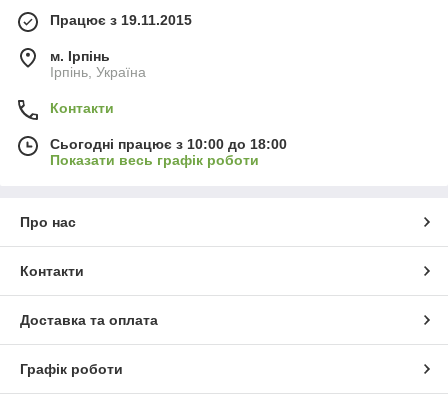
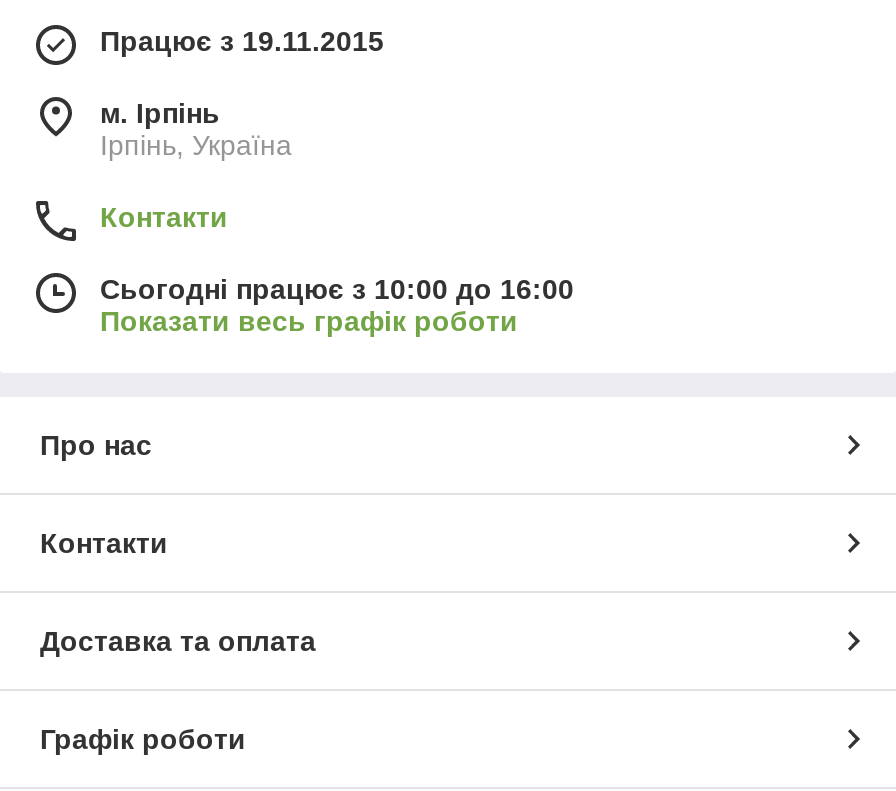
- Сьогодні працює з 10:00 до 18:00
+ Сьогодні працює з 10:00 до 16:00
